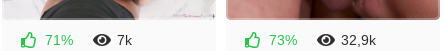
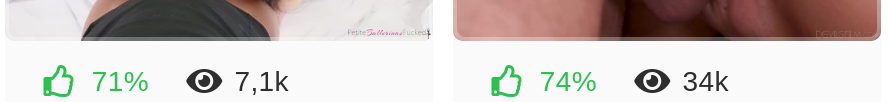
- 7k
+ 7,1k

- 73%
- 32,9k
+ 74%
+ 34k
